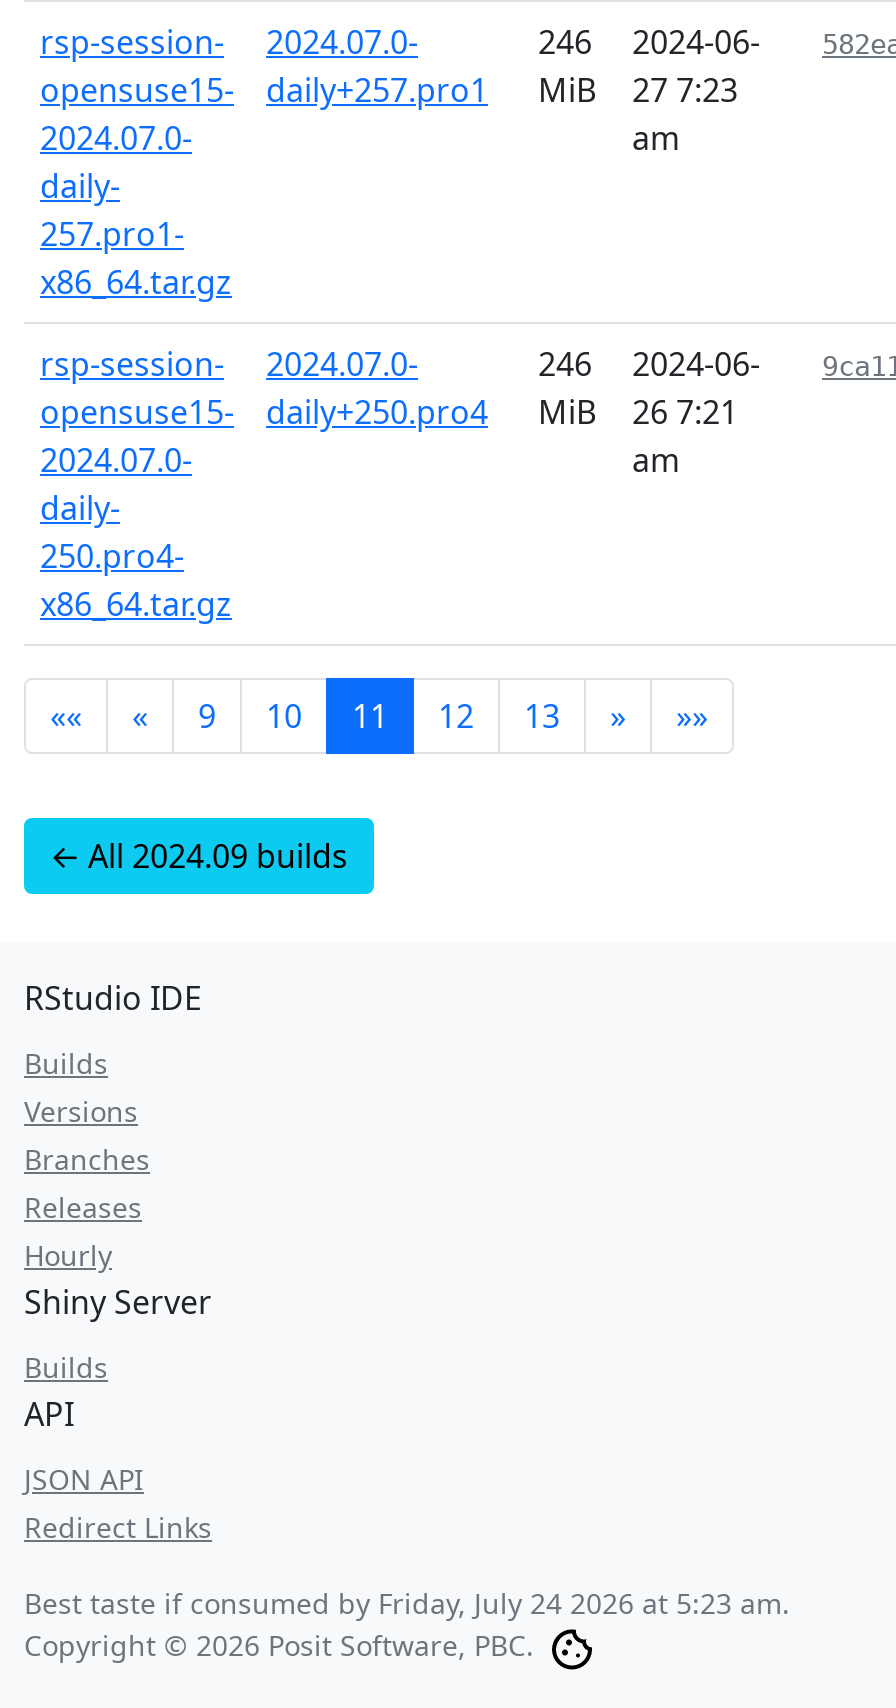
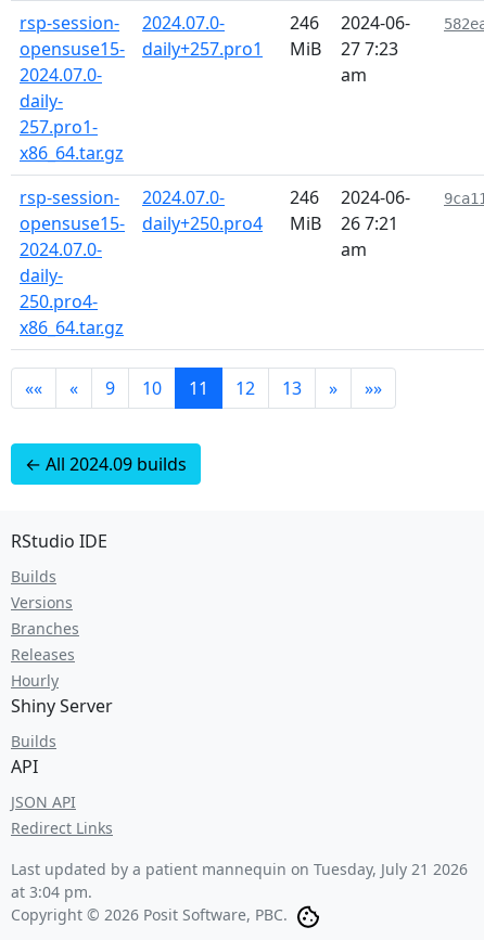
- Best taste if consumed by Friday, July 24 2026 at 5:23 am.
+ Last updated by a patient mannequin on Tuesday, July 21 2026
+ at 3:04 pm.
